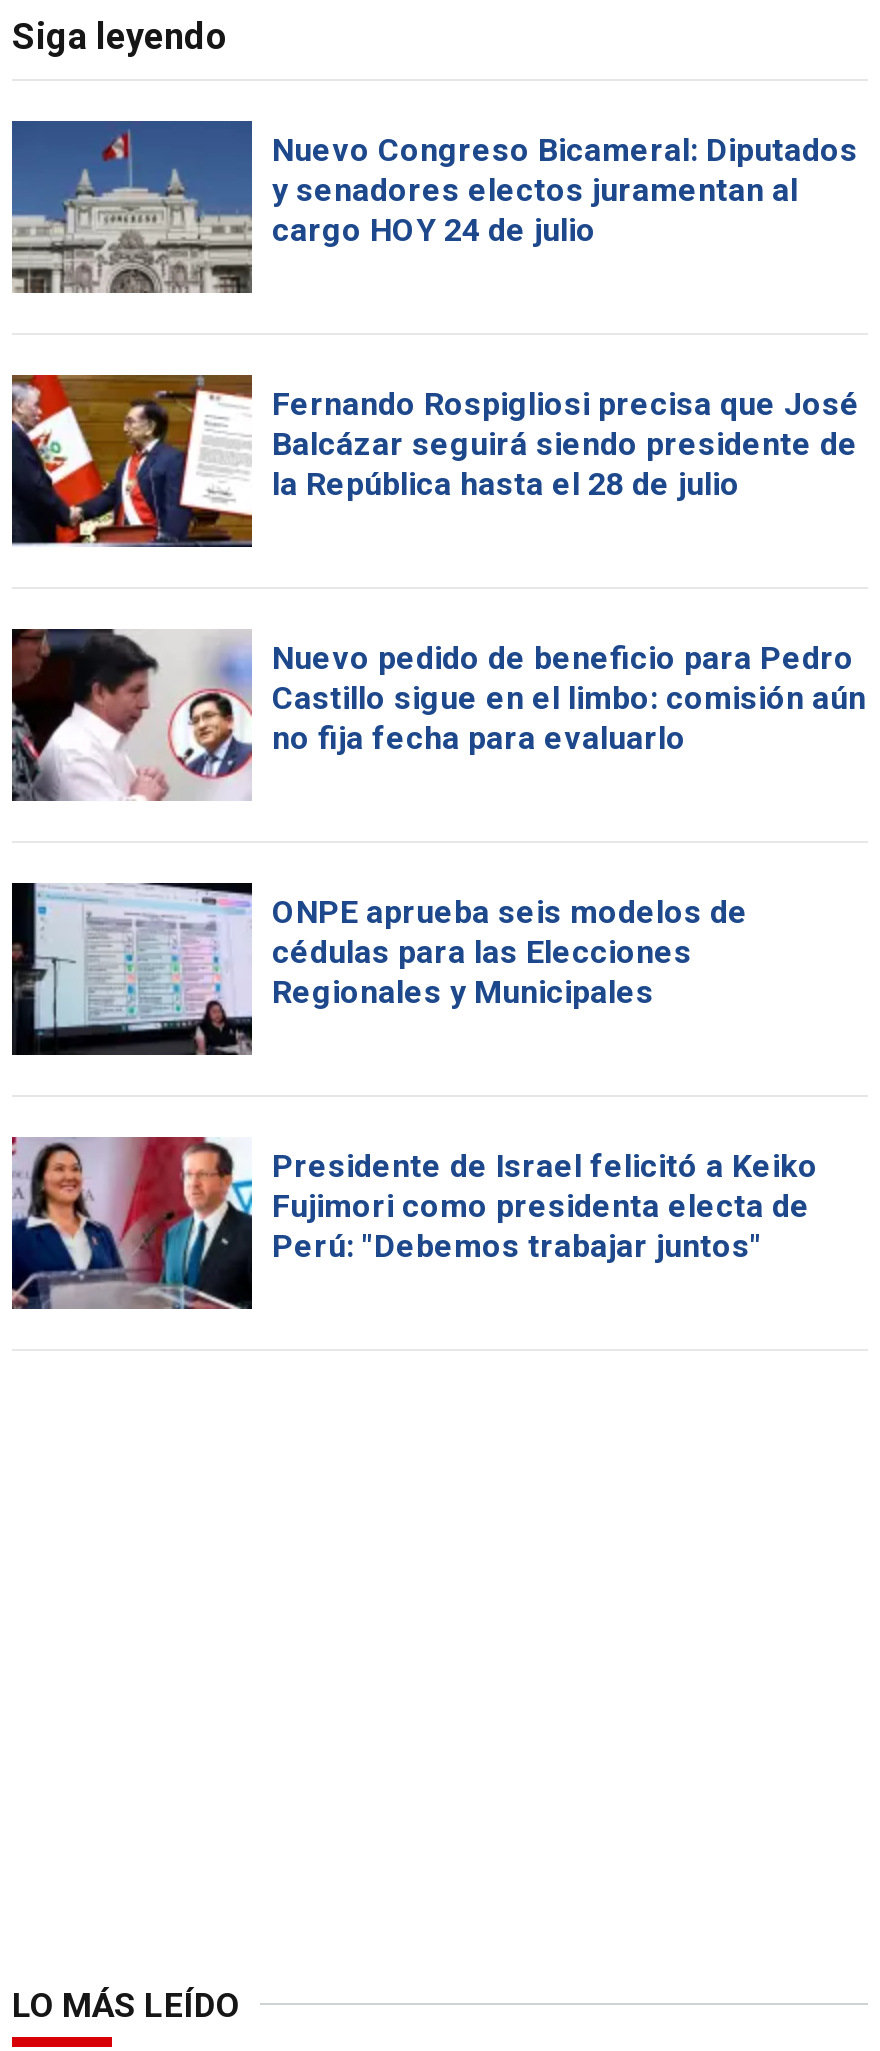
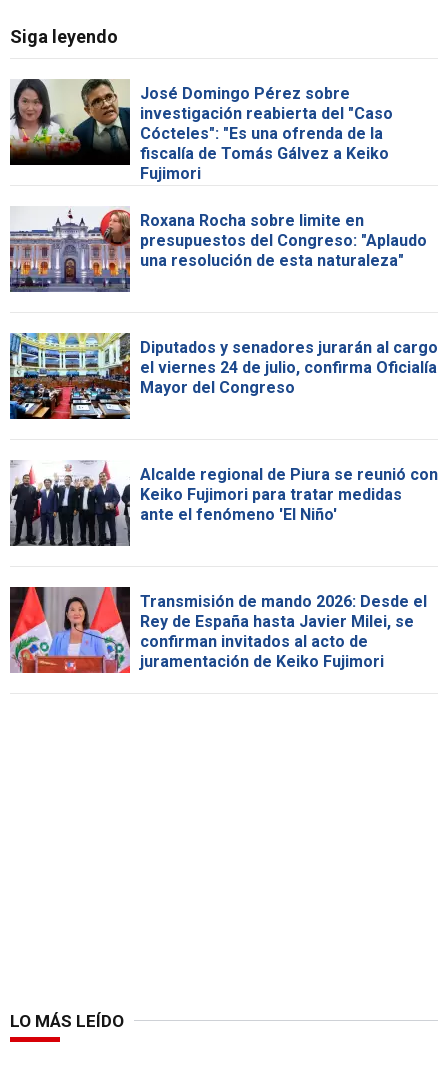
- [image]
- Nuevo Congreso Bicameral: Diputados
- y senadores electos juramentan al
- cargo HOY 24 de julio
+ [image]
+ José Domingo Pérez sobre
+ investigación reabierta del "Caso
+ Cócteles": "Es una ofrenda de la
+ fiscalía de Tomás Gálvez a Keiko
+ Fujimori

- [image]
- Fernando Rospigliosi precisa que José
- Balcázar seguirá siendo presidente de
- la República hasta el 28 de julio
+ [image]
+ Roxana Rocha sobre limite en
+ presupuestos del Congreso: "Aplaudo
+ una resolución de esta naturaleza"

- [image]
- Nuevo pedido de beneficio para Pedro
- Castillo sigue en el limbo: comisión aún
- no fija fecha para evaluarlo
+ [image]
+ Diputados y senadores jurarán al cargo
+ el viernes 24 de julio, confirma Oficialía
+ Mayor del Congreso

- [image]
- ONPE aprueba seis modelos de
- cédulas para las Elecciones
- Regionales y Municipales
+ [image]
+ Alcalde regional de Piura se reunió con
+ Keiko Fujimori para tratar medidas
+ ante el fenómeno 'El Niño'

- [image]
- Presidente de Israel felicitó a Keiko
- Fujimori como presidenta electa de
- Perú: "Debemos trabajar juntos"
+ [image]
+ Transmisión de mando 2026: Desde el
+ Rey de España hasta Javier Milei, se
+ confirman invitados al acto de
+ juramentación de Keiko Fujimori
